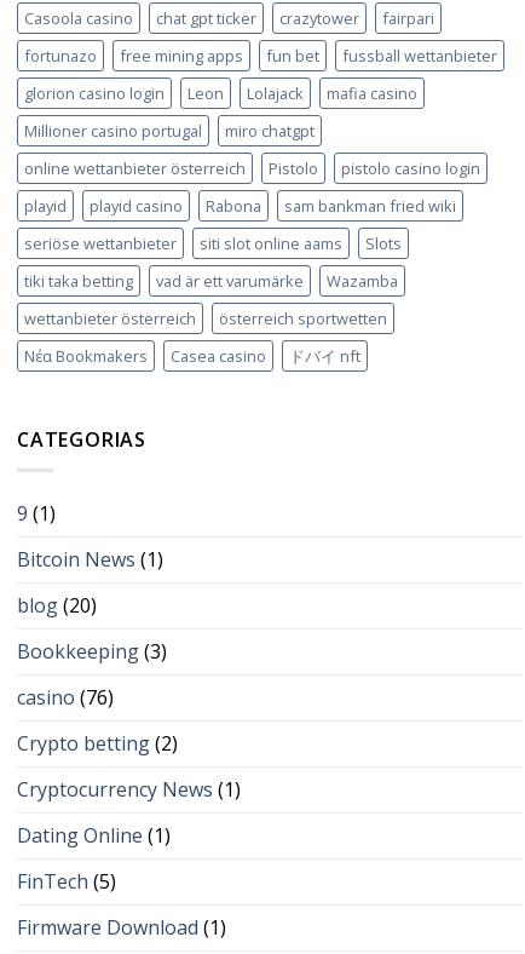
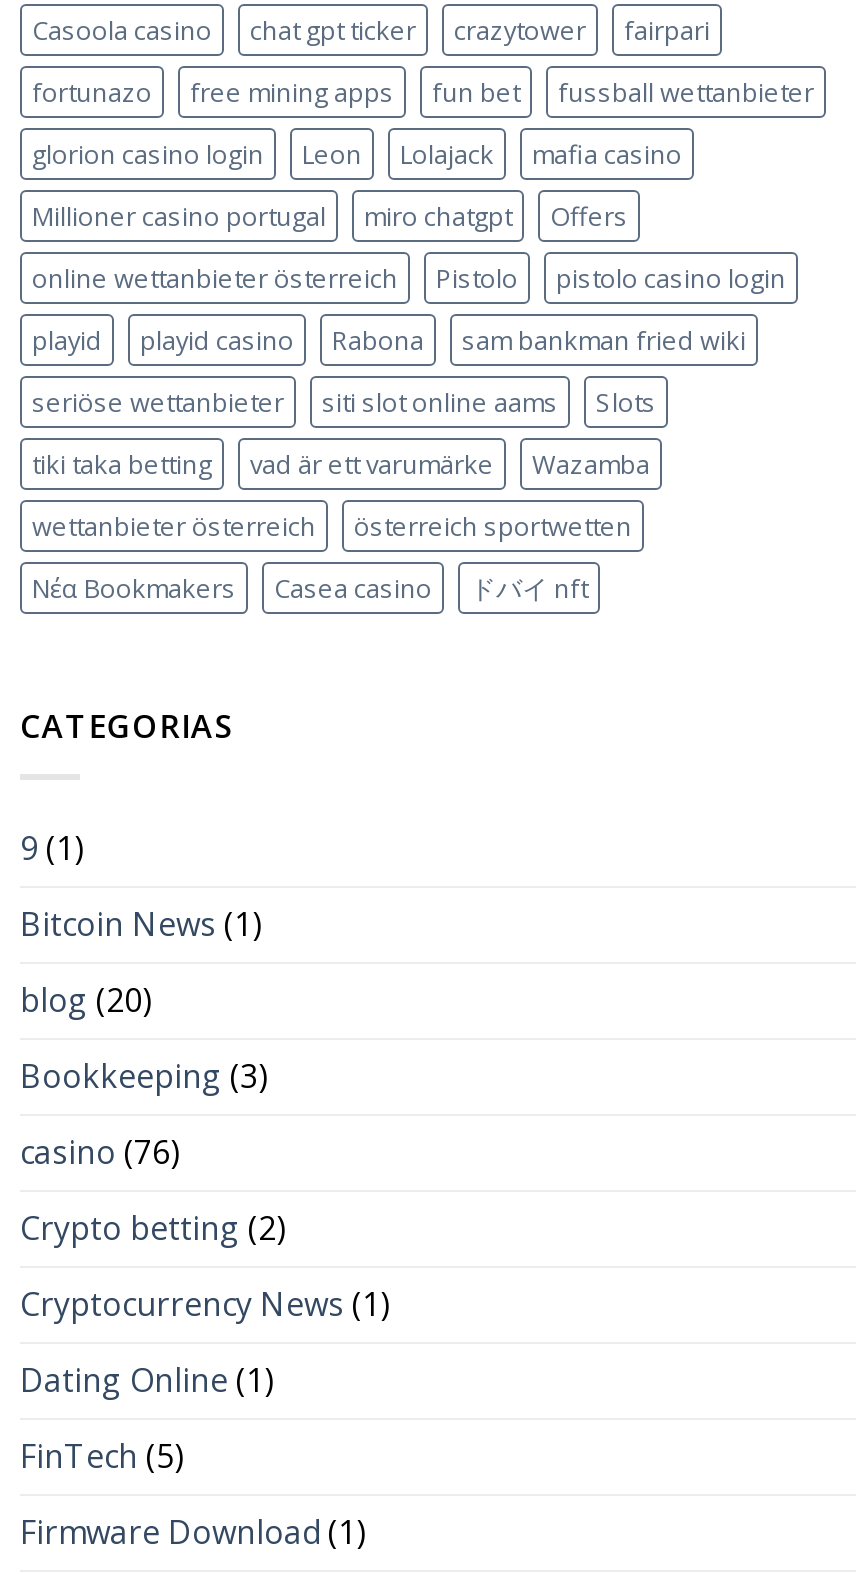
+ Offers
